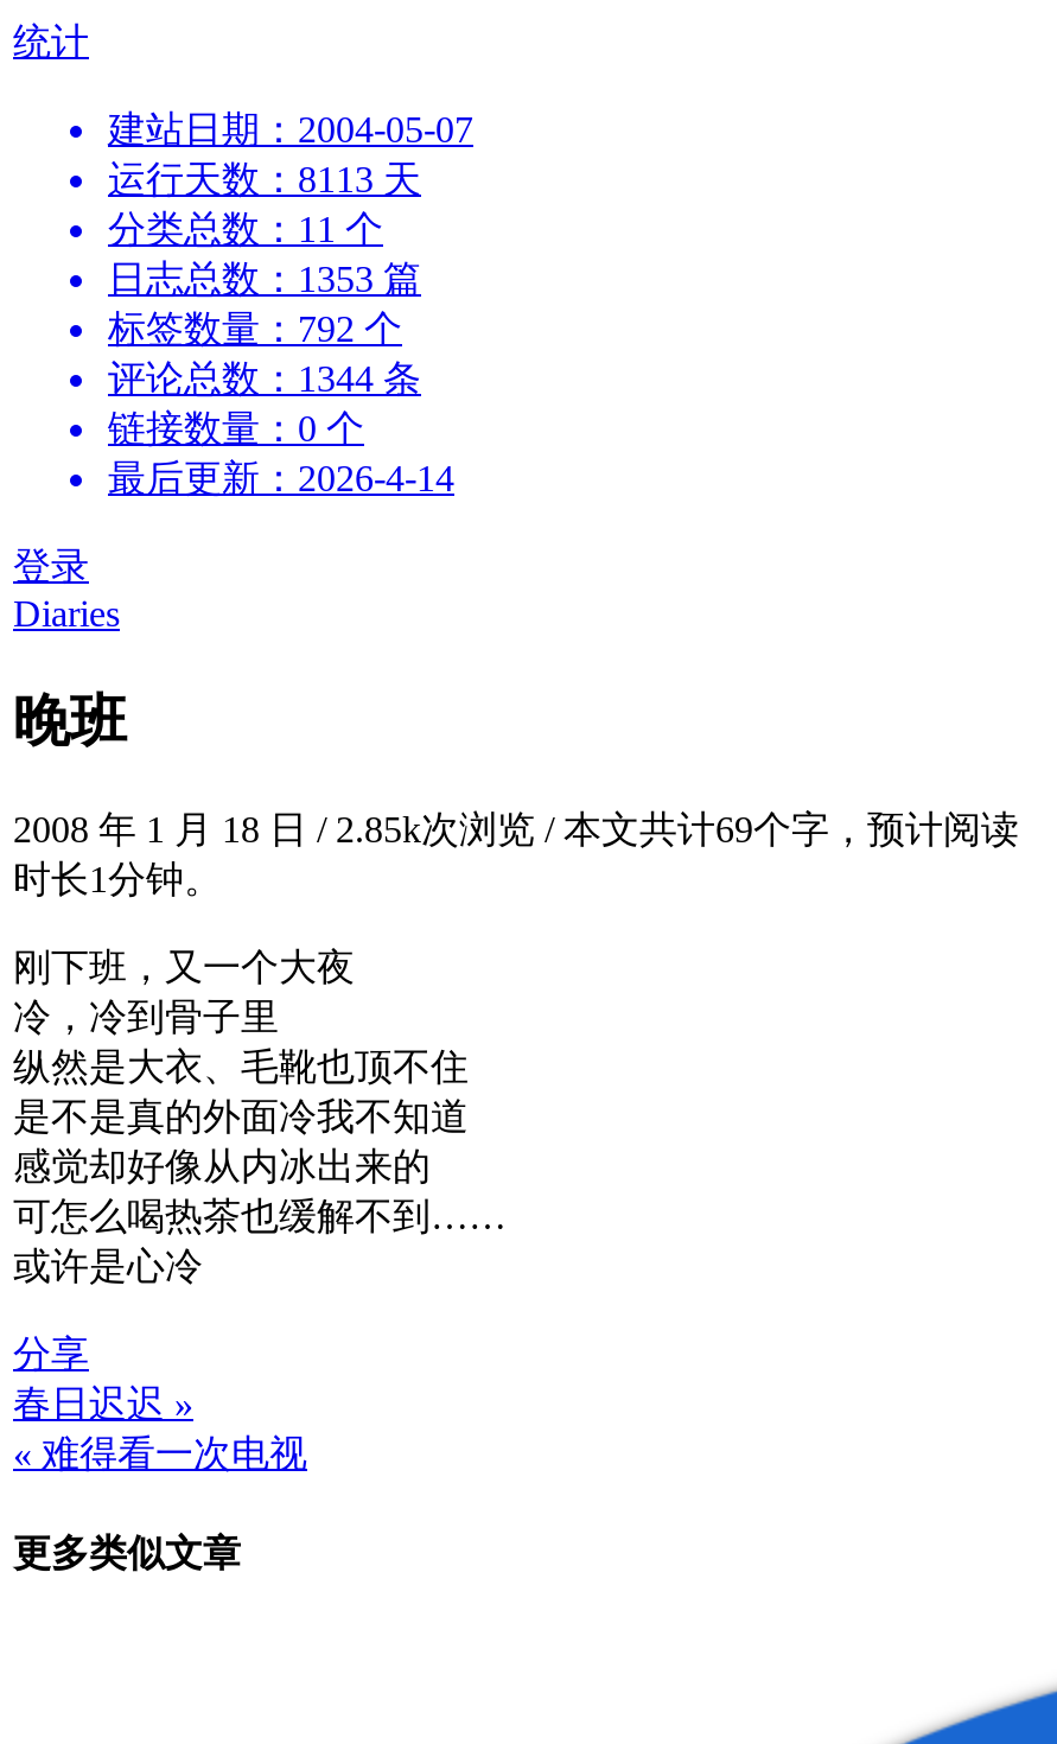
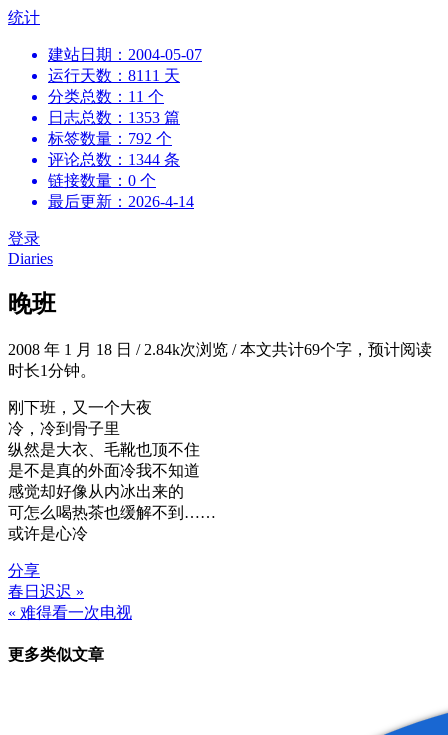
- 运行天数：8113 天
+ 运行天数：8111 天

- 2008 年 1 月 18 日 / 2.85k次浏览/本文共计69个字，预计阅读
+ 2008 年 1 月 18 日 / 2.84k次浏览/本文共计69个字，预计阅读
